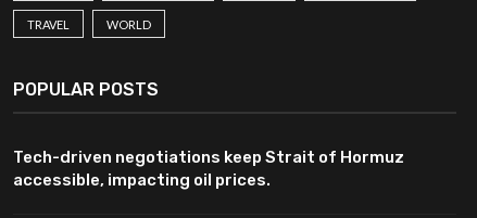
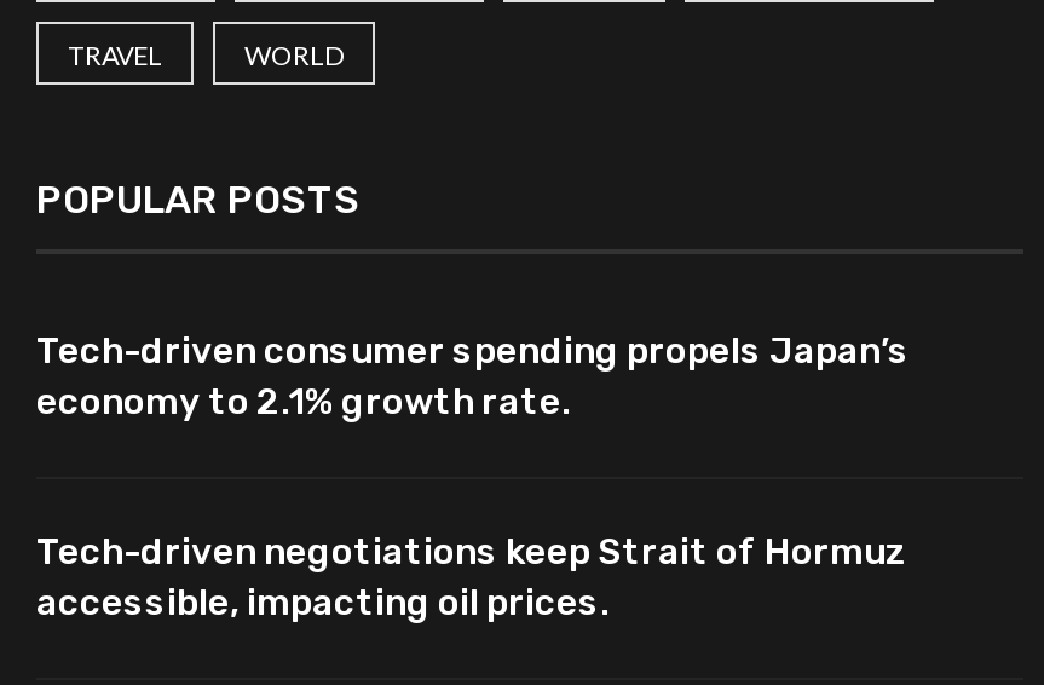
+ Tech-driven consumer spending propels Japan’s
+ economy to 2.1% growth rate.
